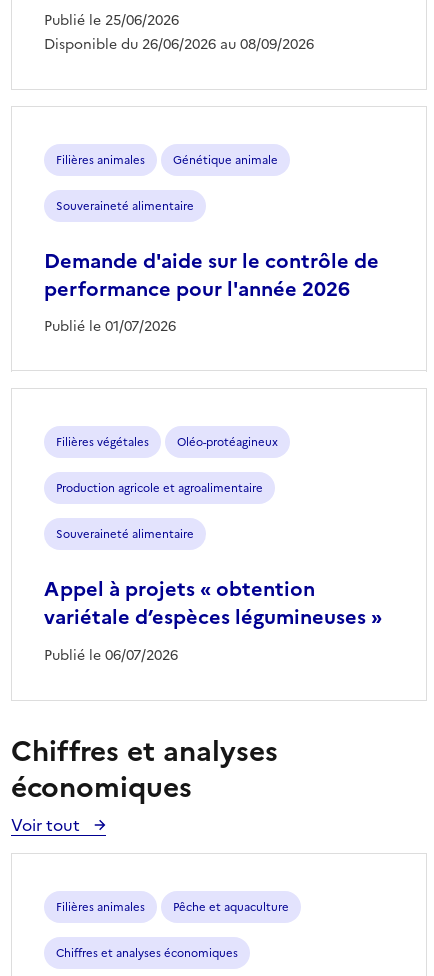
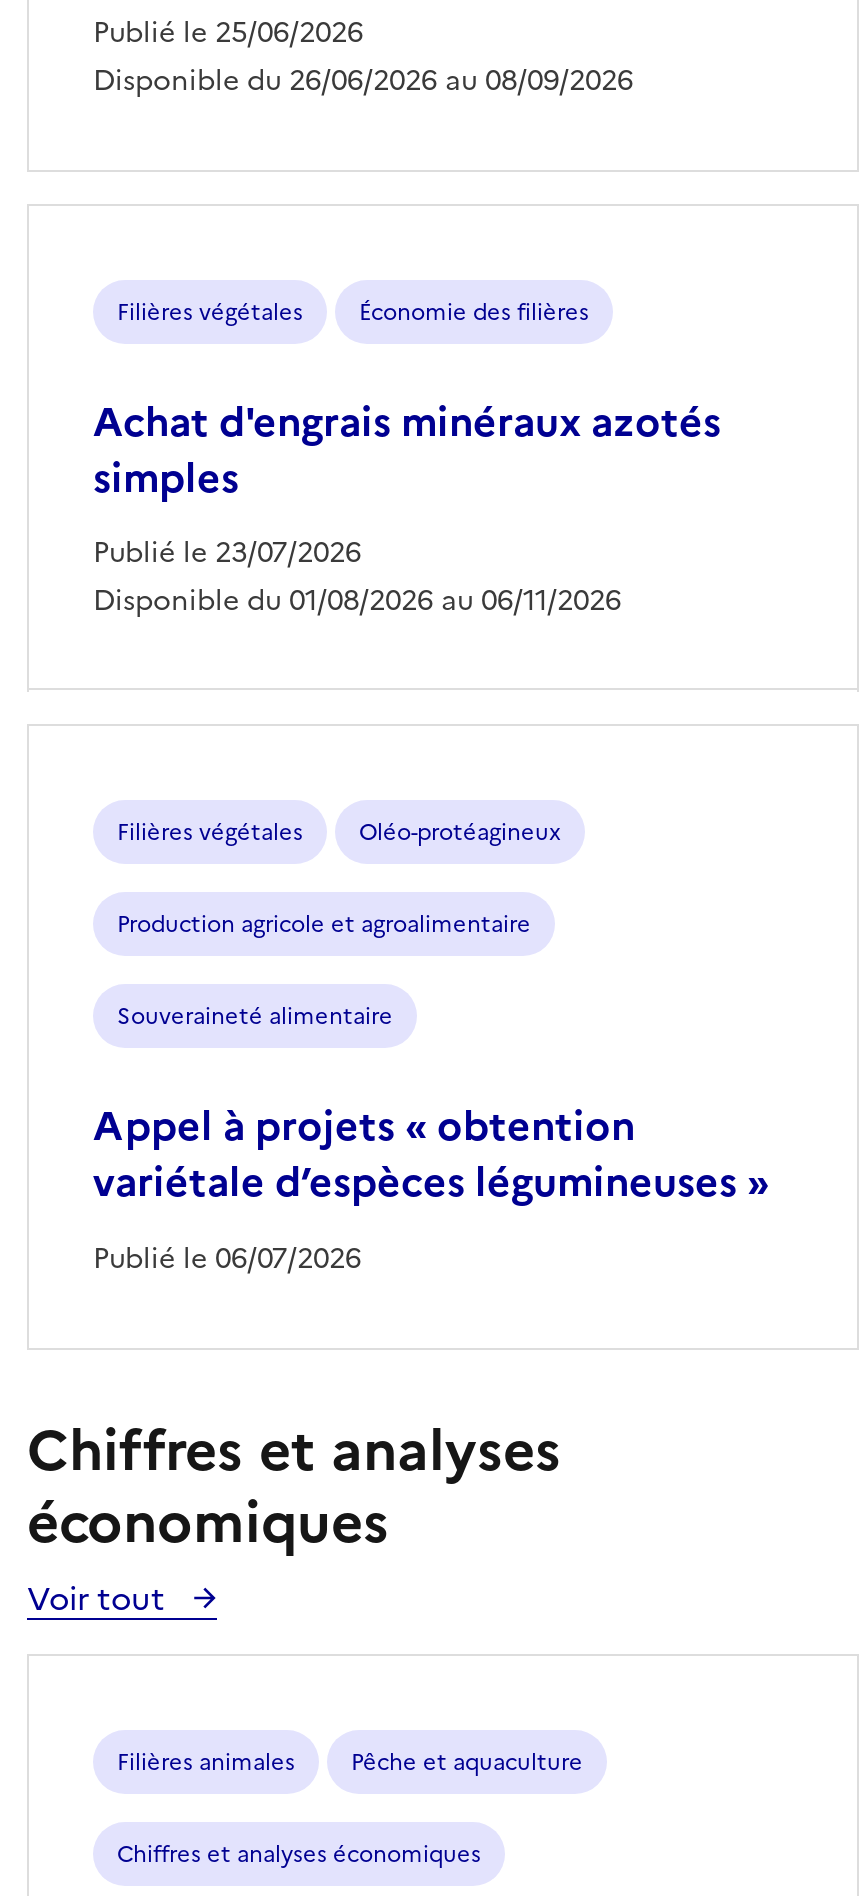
- Filières animales
- Génétique animale
- Souveraineté alimentaire
- Demande d'aide sur le contrôle de
- performance pour l'année 2026
- Publié le 01/07/2026
+ Filières végétales
+ Économie des filières
+ Achat d'engrais minéraux azotés
+ simples
+ Publié le 23/07/2026
+ Disponible du 01/08/2026 au 06/11/2026
